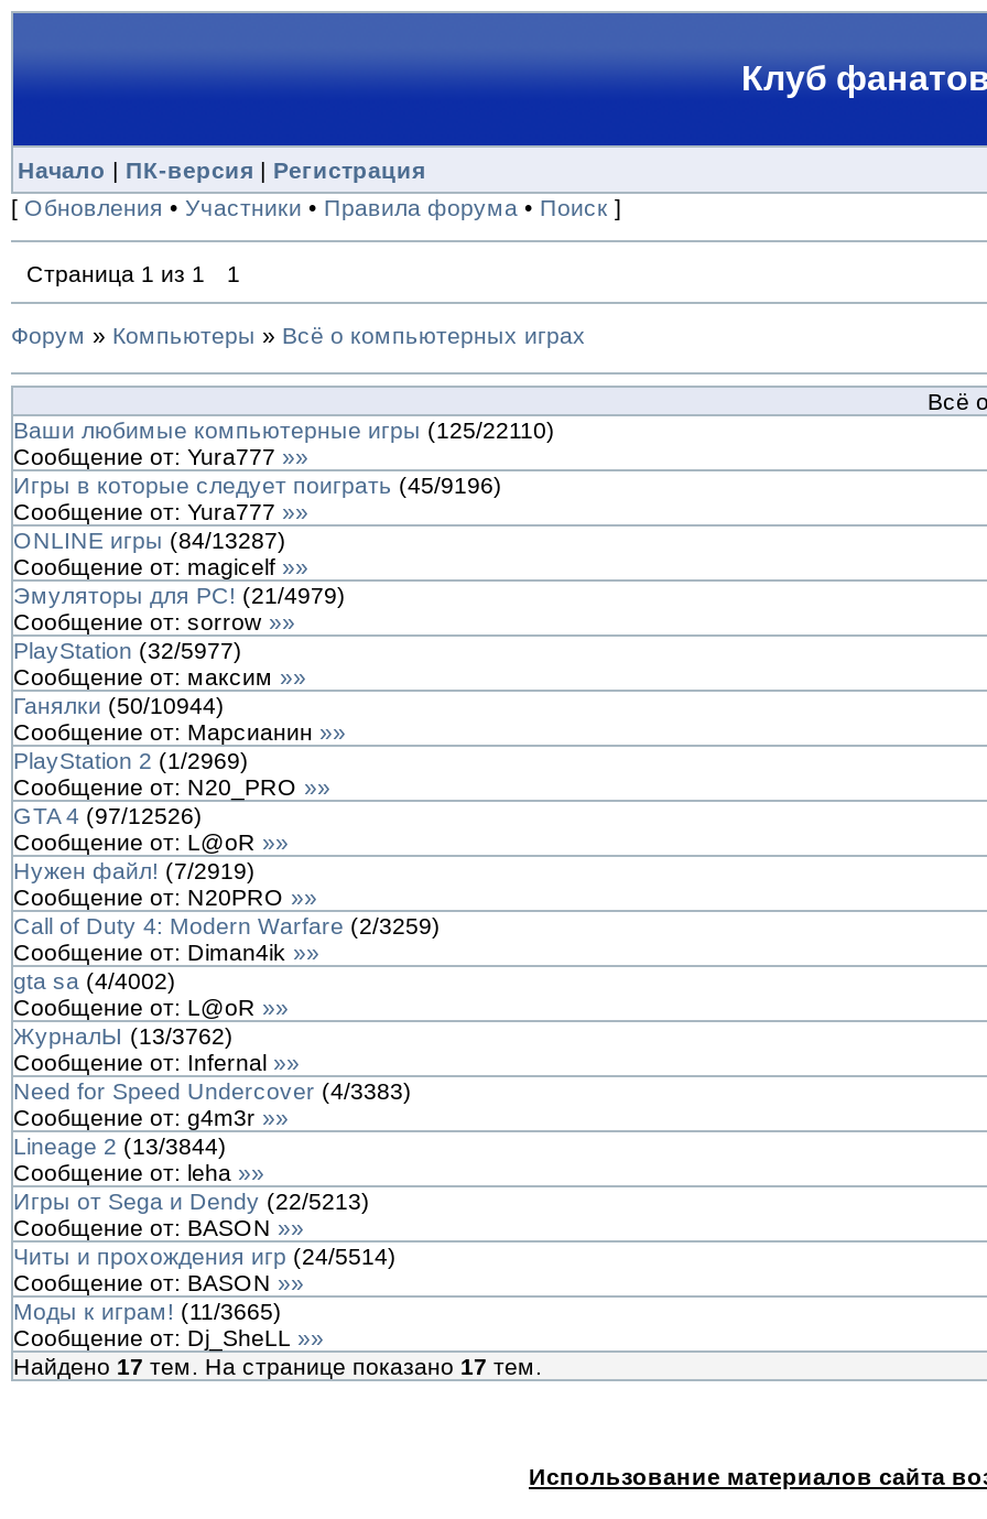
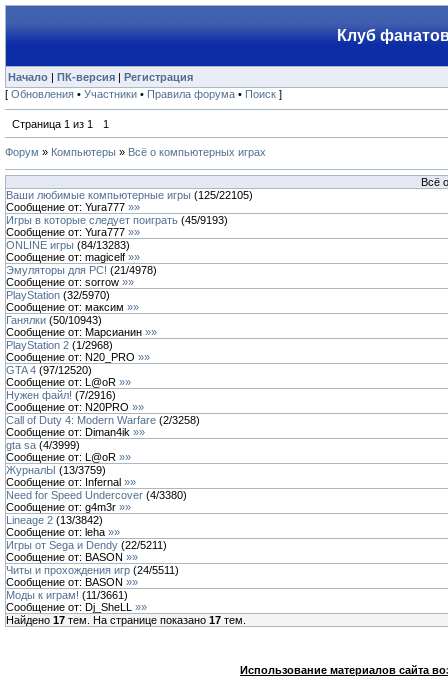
- Ваши любимые компьютерные игры (125/22110)
+ Ваши любимые компьютерные игры (125/22105)

- Игры в которые следует поиграть (45/9196)
+ Игры в которые следует поиграть (45/9193)

- ONLINE игры (84/13287)
+ ONLINE игры (84/13283)

- Эмуляторы для РС! (21/4979)
+ Эмуляторы для РС! (21/4978)

- PlayStation (32/5977)
+ PlayStation (32/5970)

- Ганялки (50/10944)
+ Ганялки (50/10943)

- PlayStation 2 (1/2969)
+ PlayStation 2 (1/2968)

- GTA 4 (97/12526)
+ GTA 4 (97/12520)

- Нужен файл! (7/2919)
+ Нужен файл! (7/2916)

- Call of Duty 4: Modern Warfare (2/3259)
+ Call of Duty 4: Modern Warfare (2/3258)

- gta sa (4/4002)
+ gta sa (4/3999)

- ЖурналЫ (13/3762)
+ ЖурналЫ (13/3759)

- Need for Speed Undercover (4/3383)
+ Need for Speed Undercover (4/3380)

- Lineage 2 (13/3844)
+ Lineage 2 (13/3842)

- Игры от Sega и Dendy (22/5213)
+ Игры от Sega и Dendy (22/5211)

- Читы и прохождения игр (24/5514)
+ Читы и прохождения игр (24/5511)

- Моды к играм! (11/3665)
+ Моды к играм! (11/3661)
